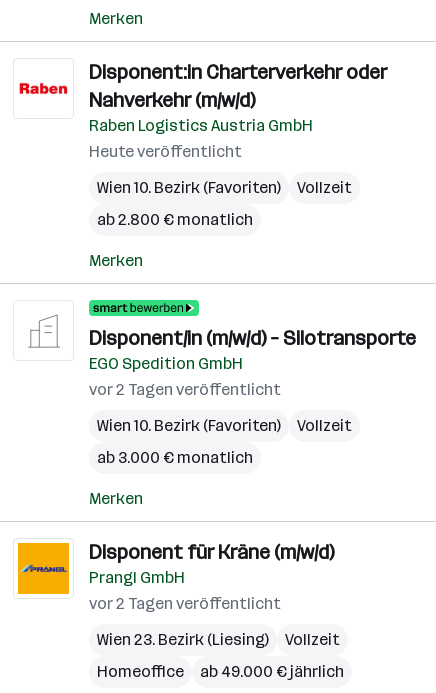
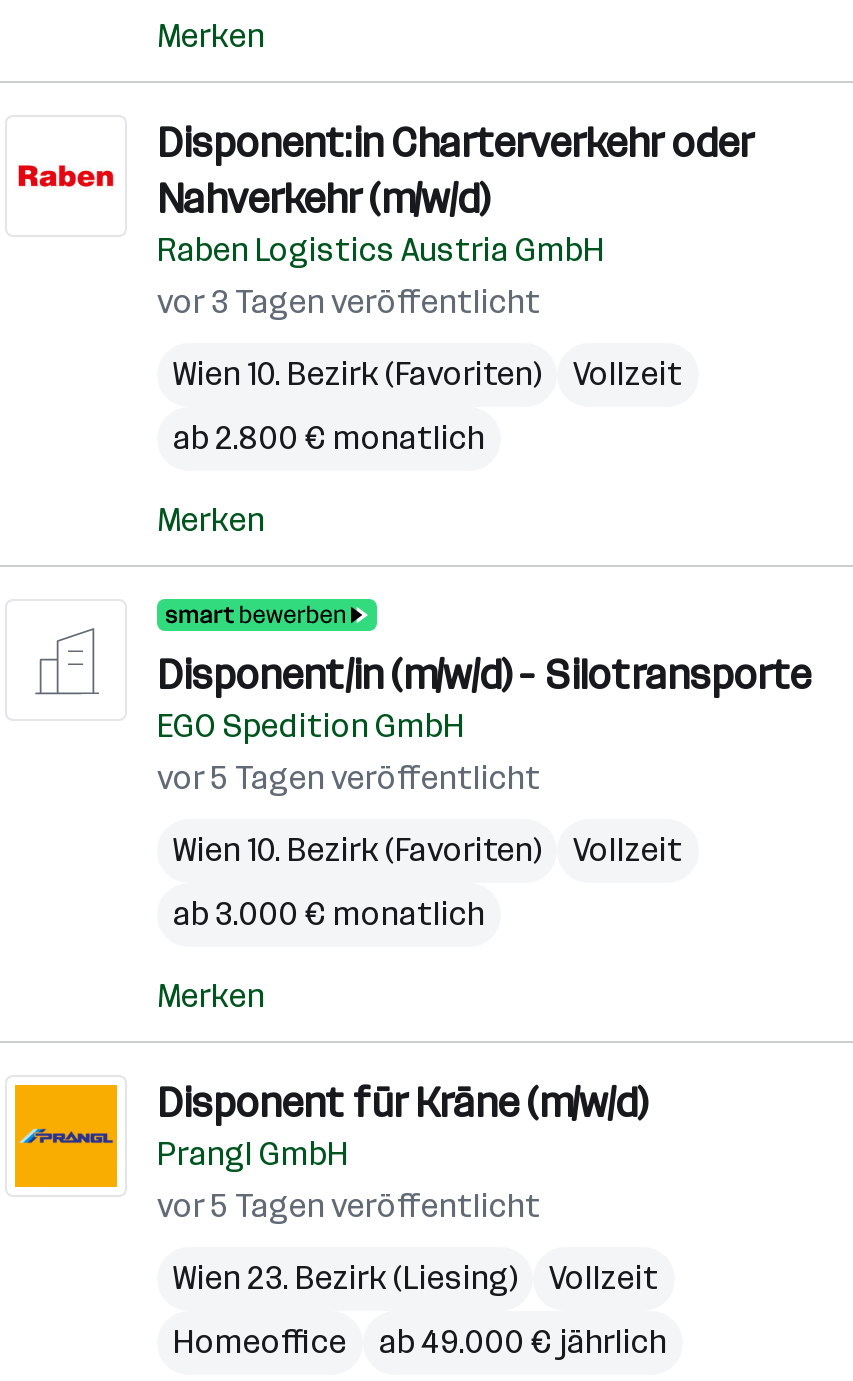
- Heute veröffentlicht
+ vor 3 Tagen veröffentlicht

- vor 2 Tagen veröffentlicht
+ vor 5 Tagen veröffentlicht

- vor 2 Tagen veröffentlicht
+ vor 5 Tagen veröffentlicht
